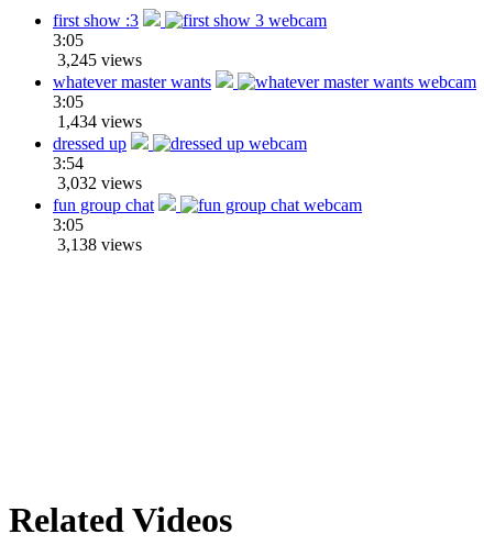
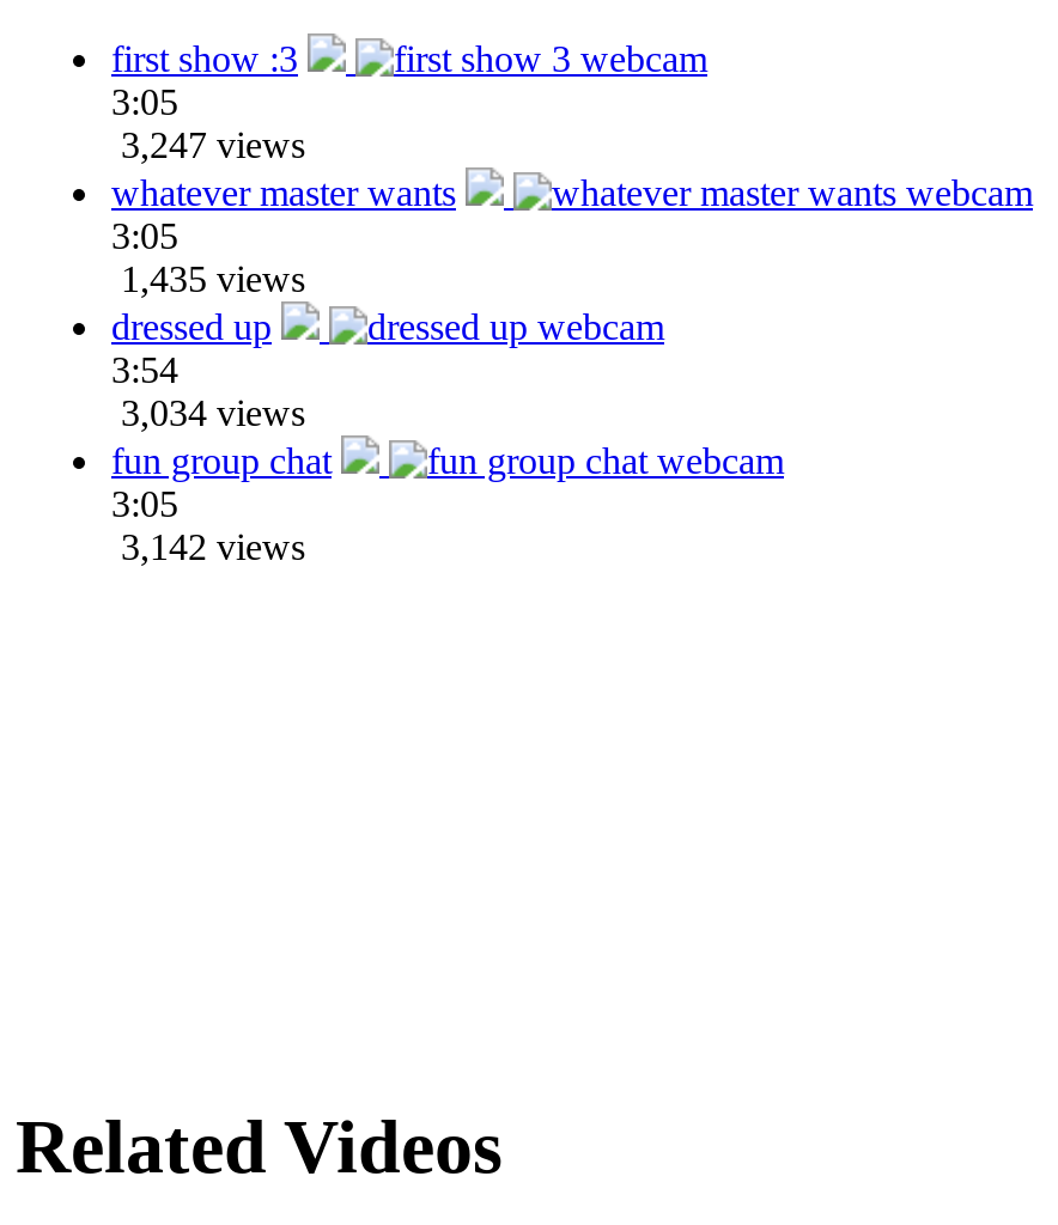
- 3,245 views
+ 3,247 views

- 1,434 views
+ 1,435 views

- 3,032 views
+ 3,034 views

- 3,138 views
+ 3,142 views
